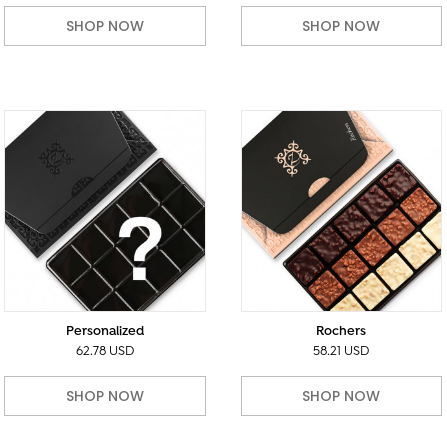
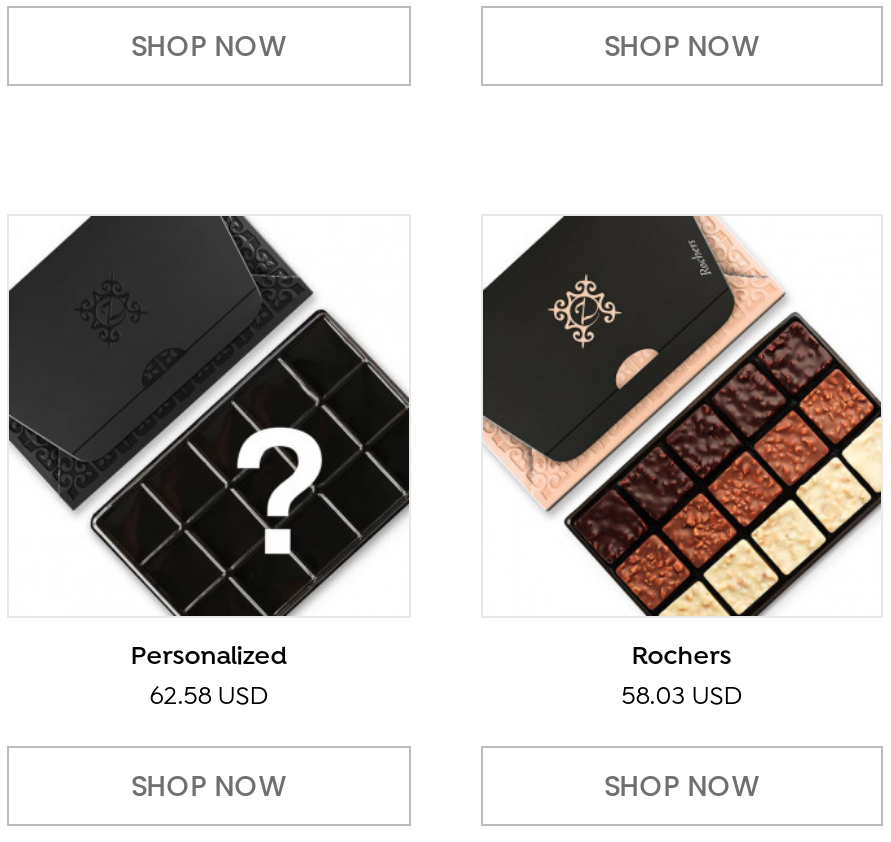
- 62.78 USD
+ 62.58 USD

- 58.21 USD
+ 58.03 USD
